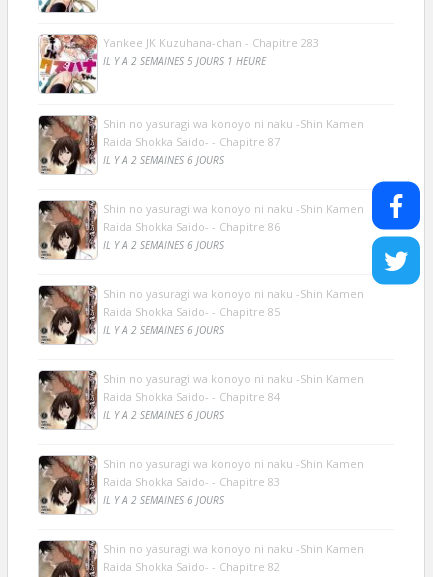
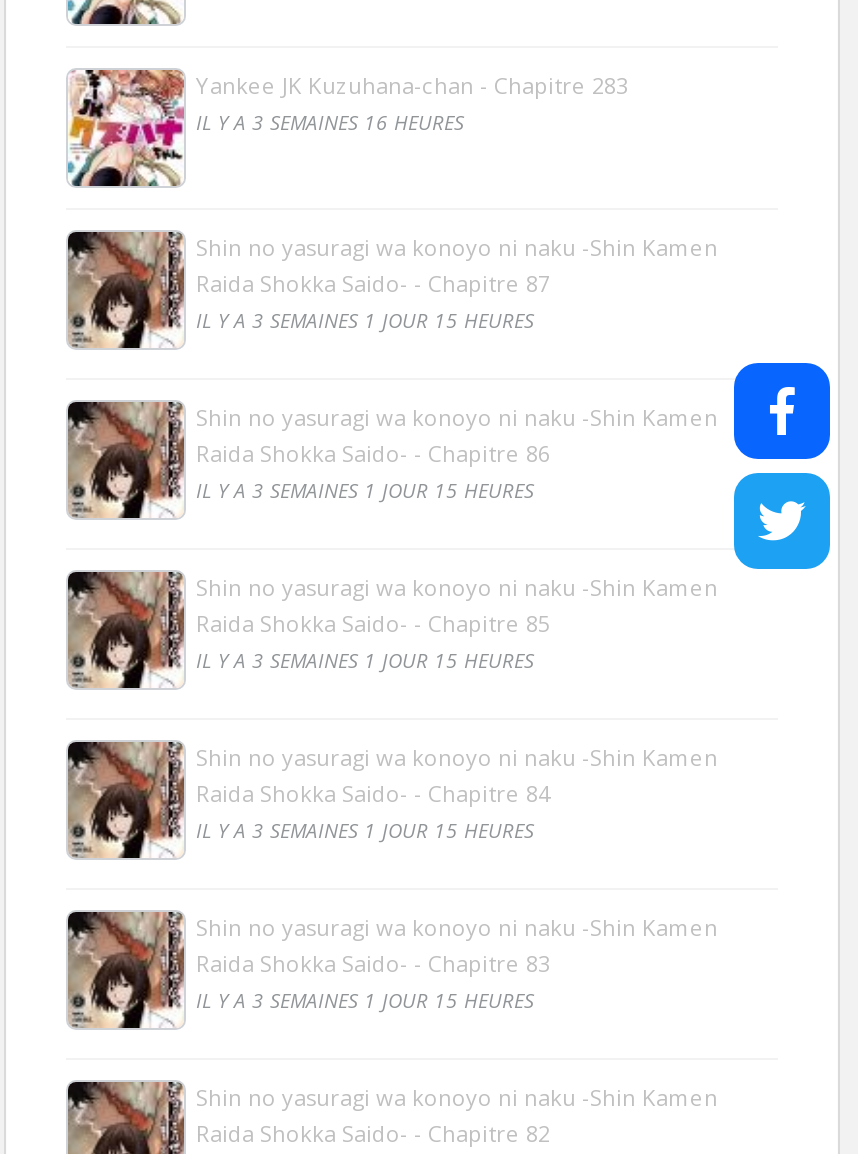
- IL Y A 2 SEMAINES 5 JOURS 1 HEURE
+ IL Y A 3 SEMAINES 16 HEURES

- IL Y A 2 SEMAINES 6 JOURS
+ IL Y A 3 SEMAINES 1 JOUR 15 HEURES

- IL Y A 2 SEMAINES 6 JOURS
+ IL Y A 3 SEMAINES 1 JOUR 15 HEURES

- IL Y A 2 SEMAINES 6 JOURS
+ IL Y A 3 SEMAINES 1 JOUR 15 HEURES

- IL Y A 2 SEMAINES 6 JOURS
+ IL Y A 3 SEMAINES 1 JOUR 15 HEURES

- IL Y A 2 SEMAINES 6 JOURS
+ IL Y A 3 SEMAINES 1 JOUR 15 HEURES
